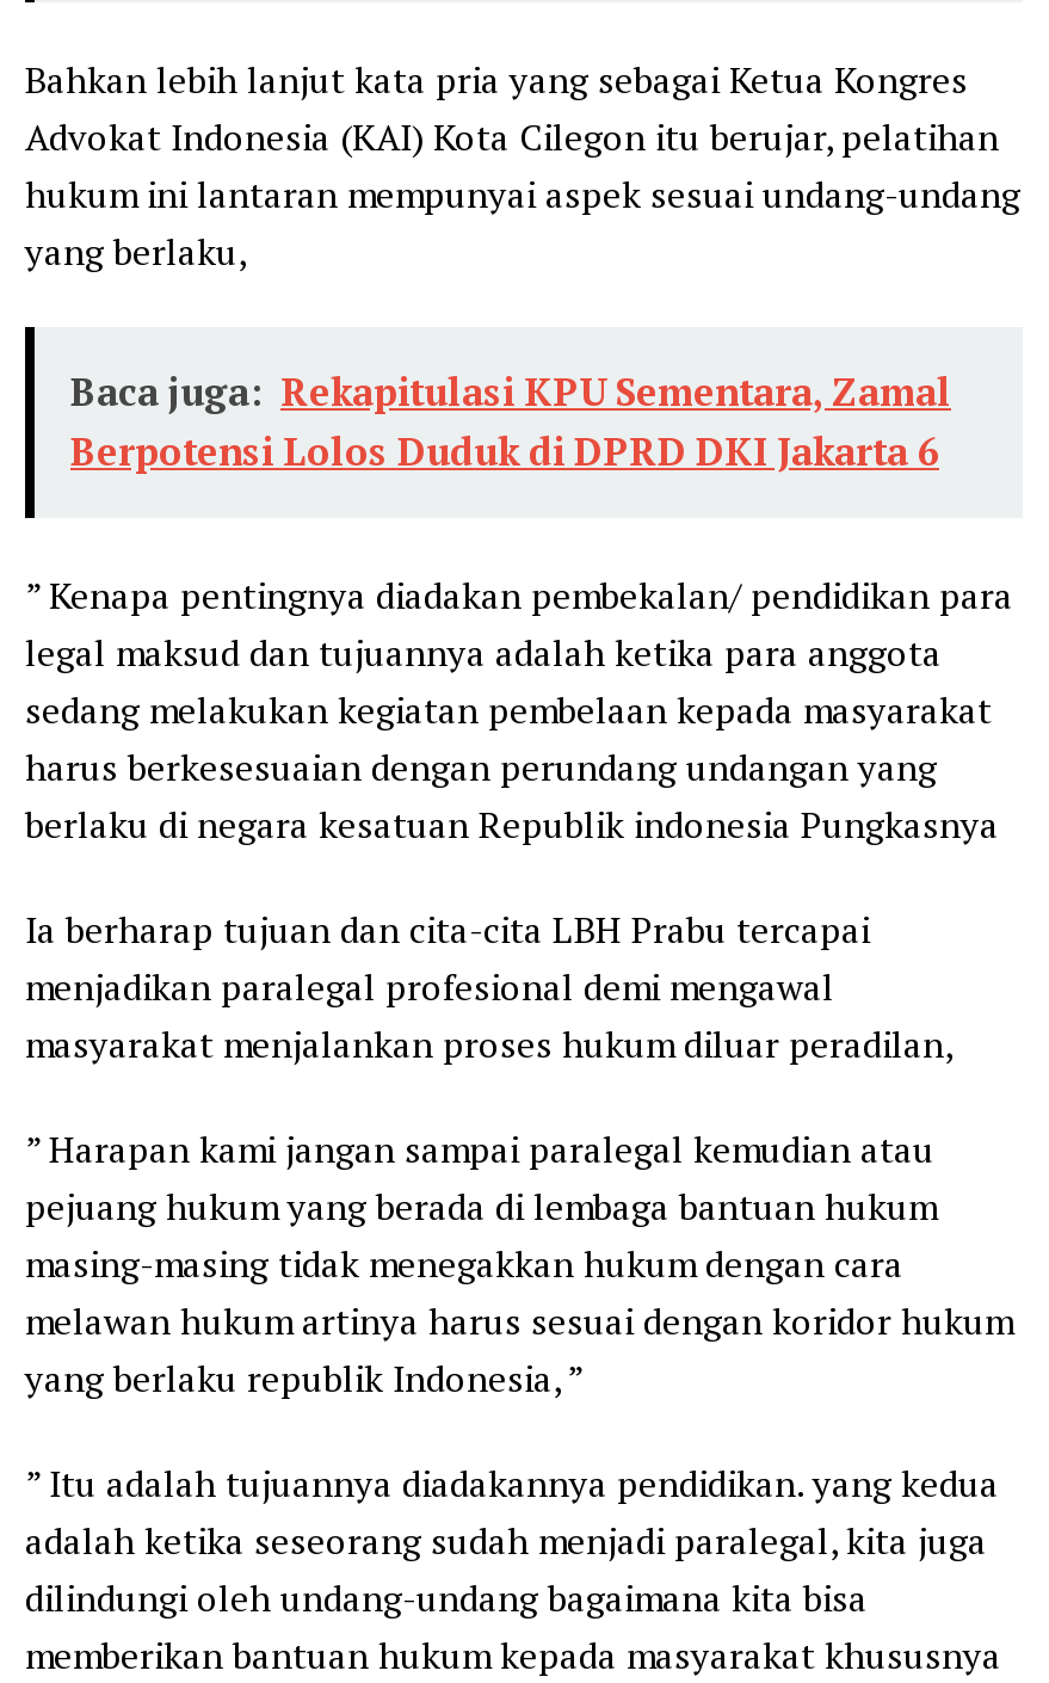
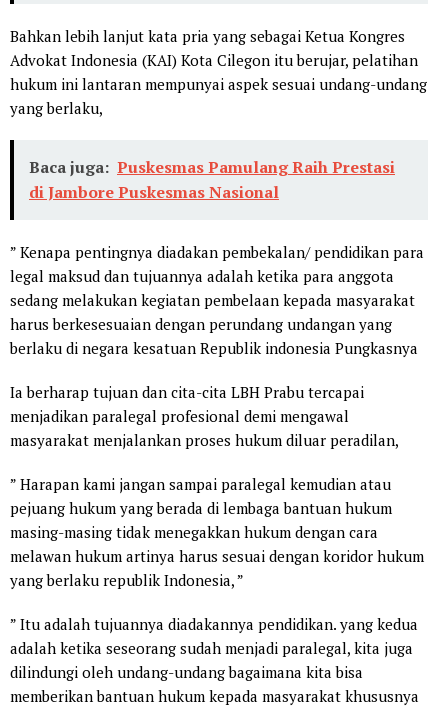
- Baca juga: Rekapitulasi KPU Sementara, Zamal
- Berpotensi Lolos Duduk di DPRD DKI Jakarta 6
+ Baca juga: Puskesmas Pamulang Raih Prestasi
+ di Jambore Puskesmas Nasional
